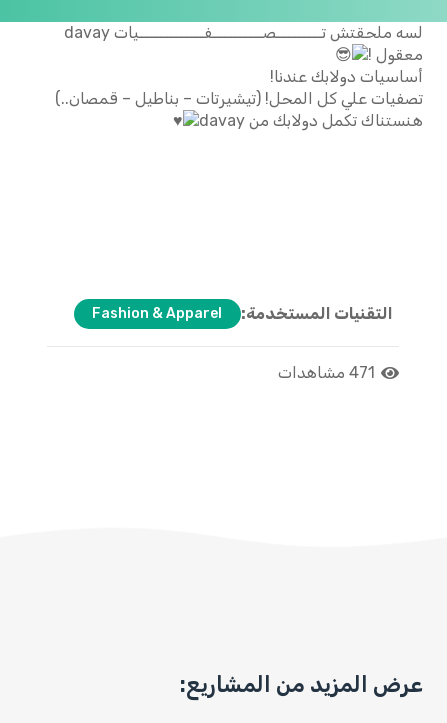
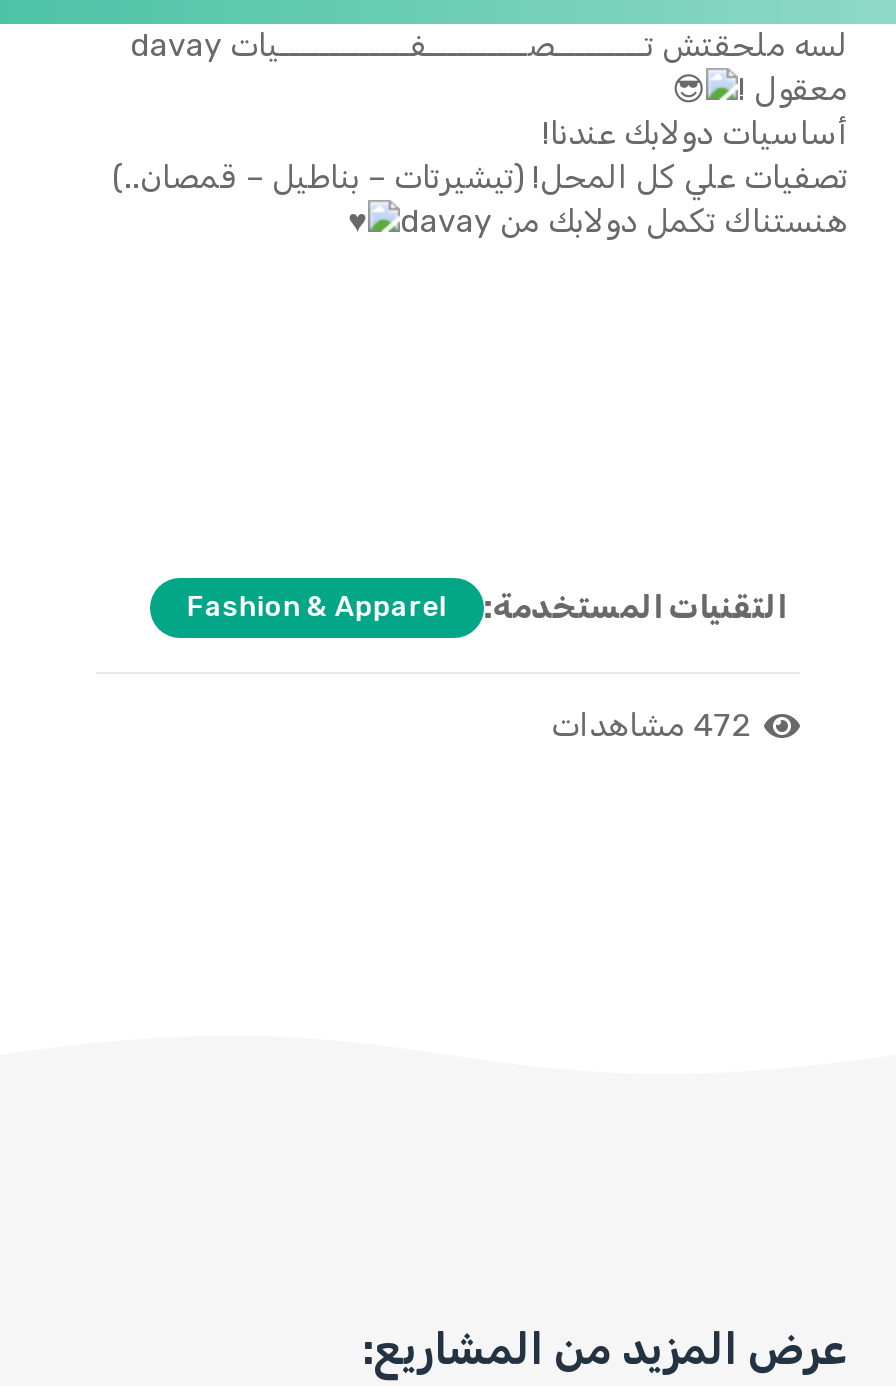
- 471 مشاهدات
+ 472 مشاهدات
